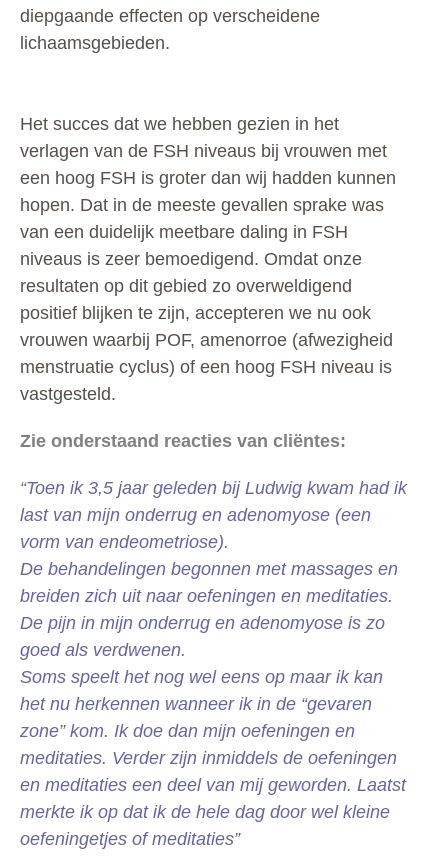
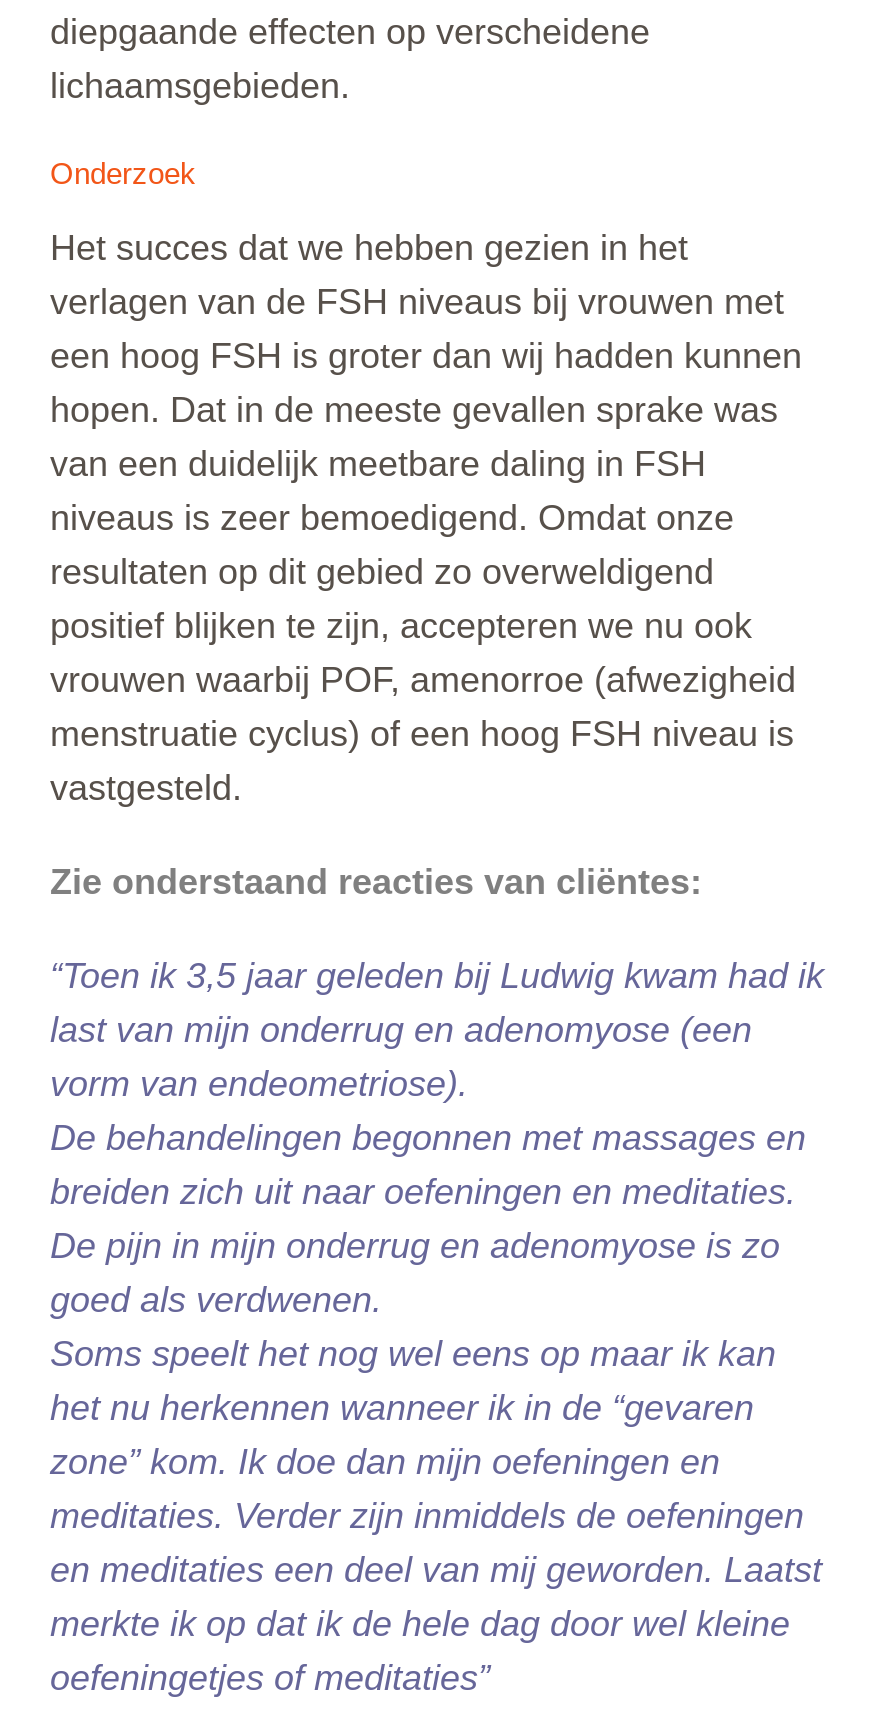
+ Onderzoek
